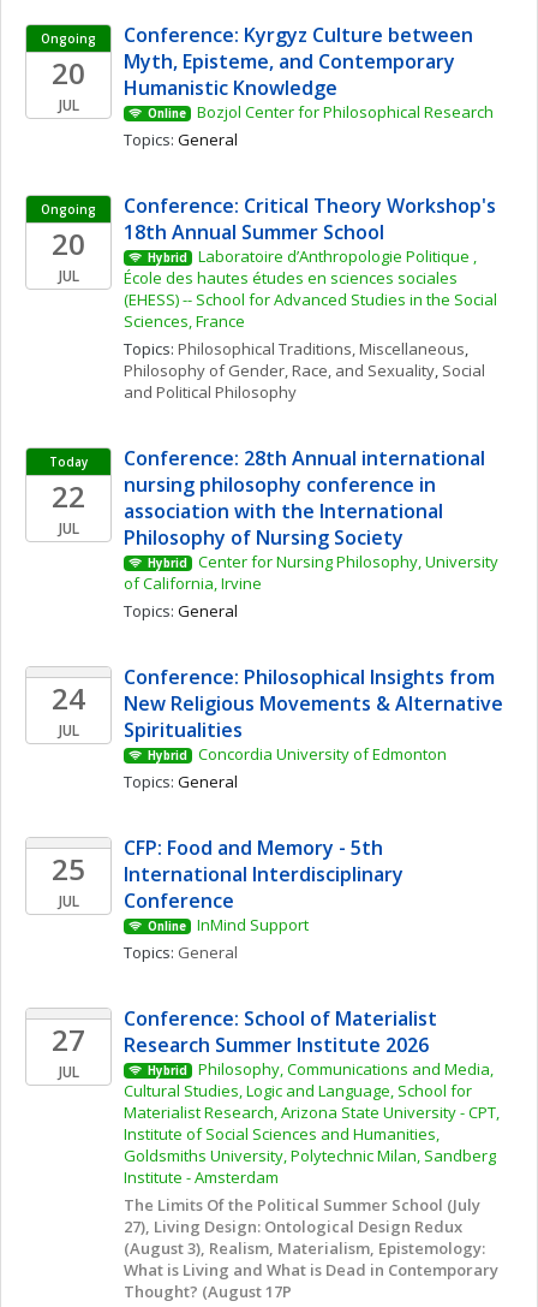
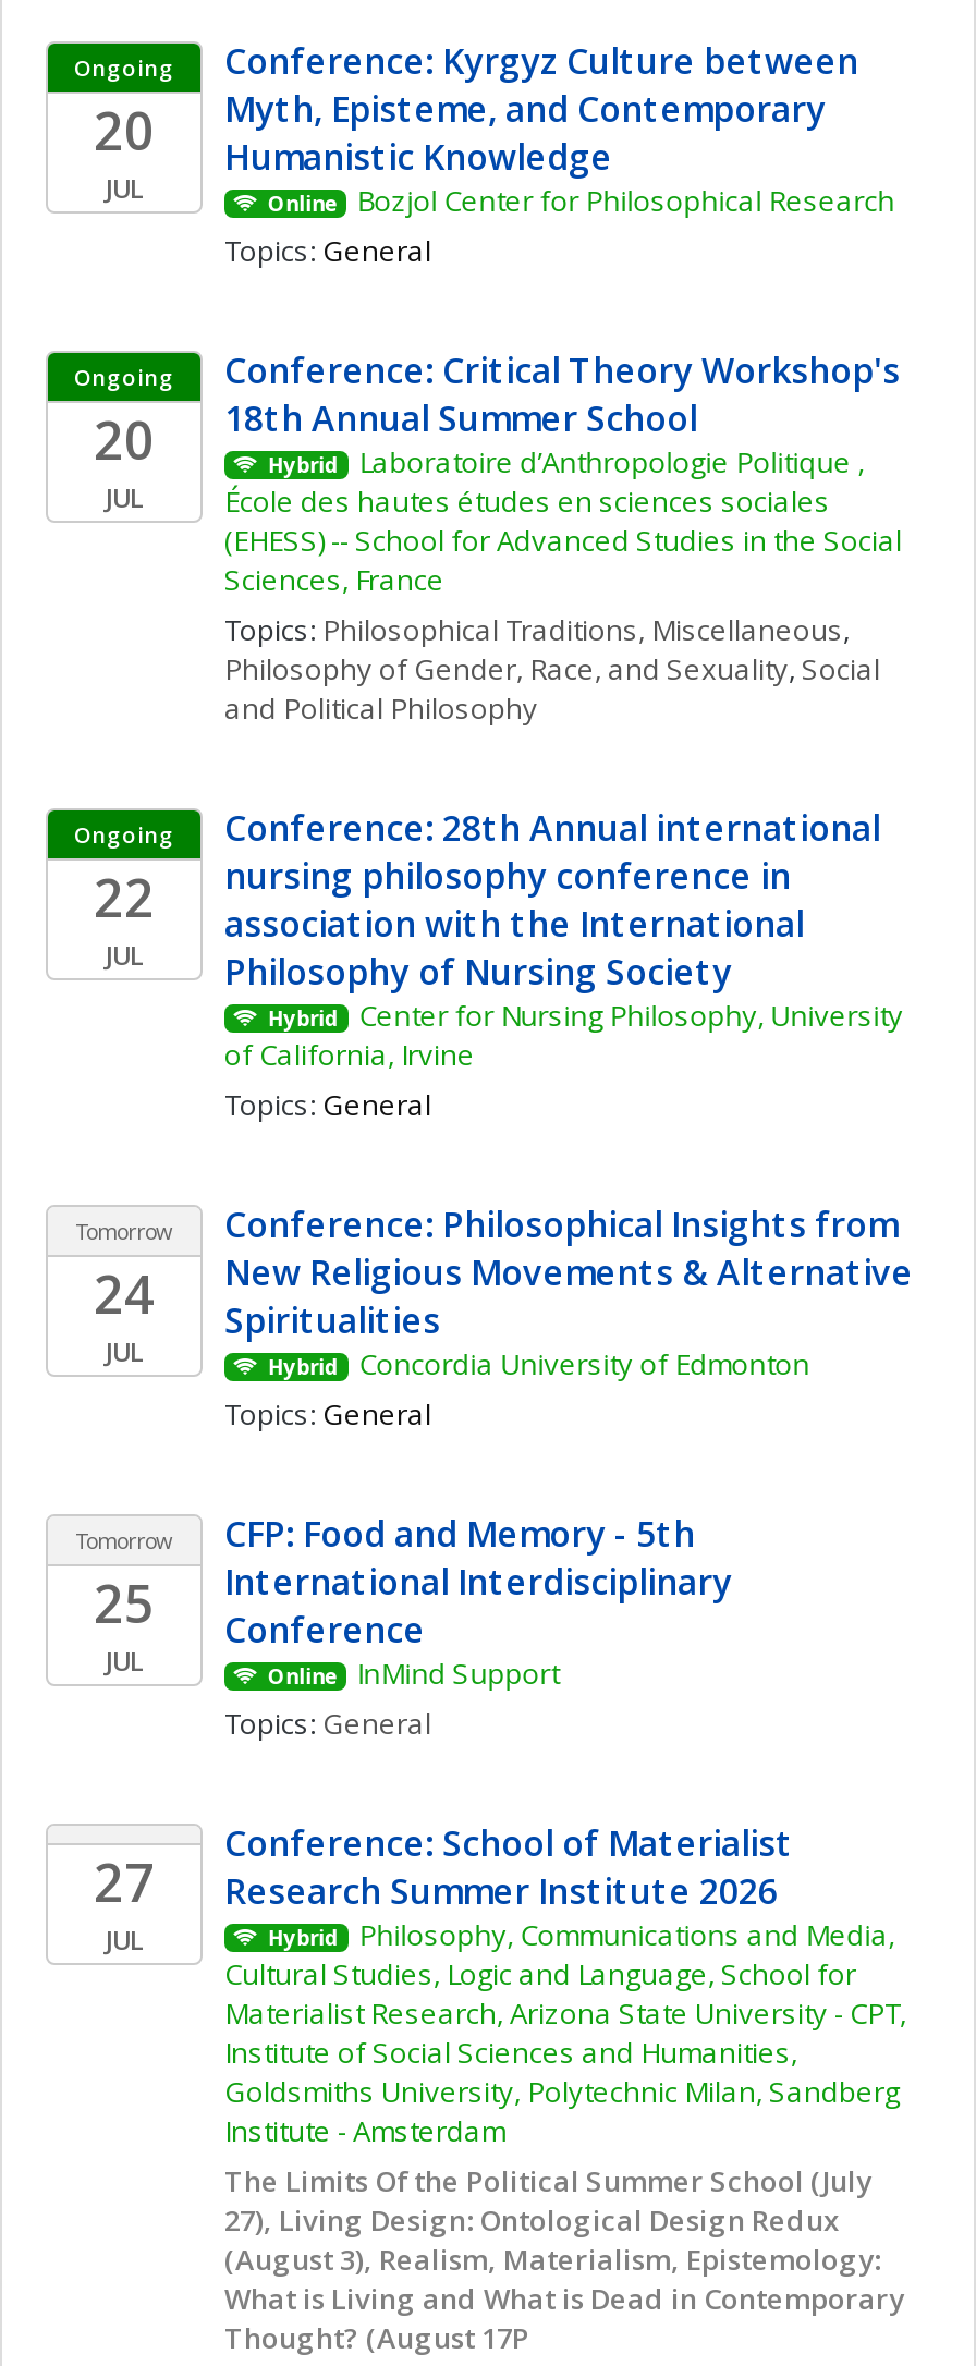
- Today
+ Ongoing

+ Tomorrow

+ Tomorrow
